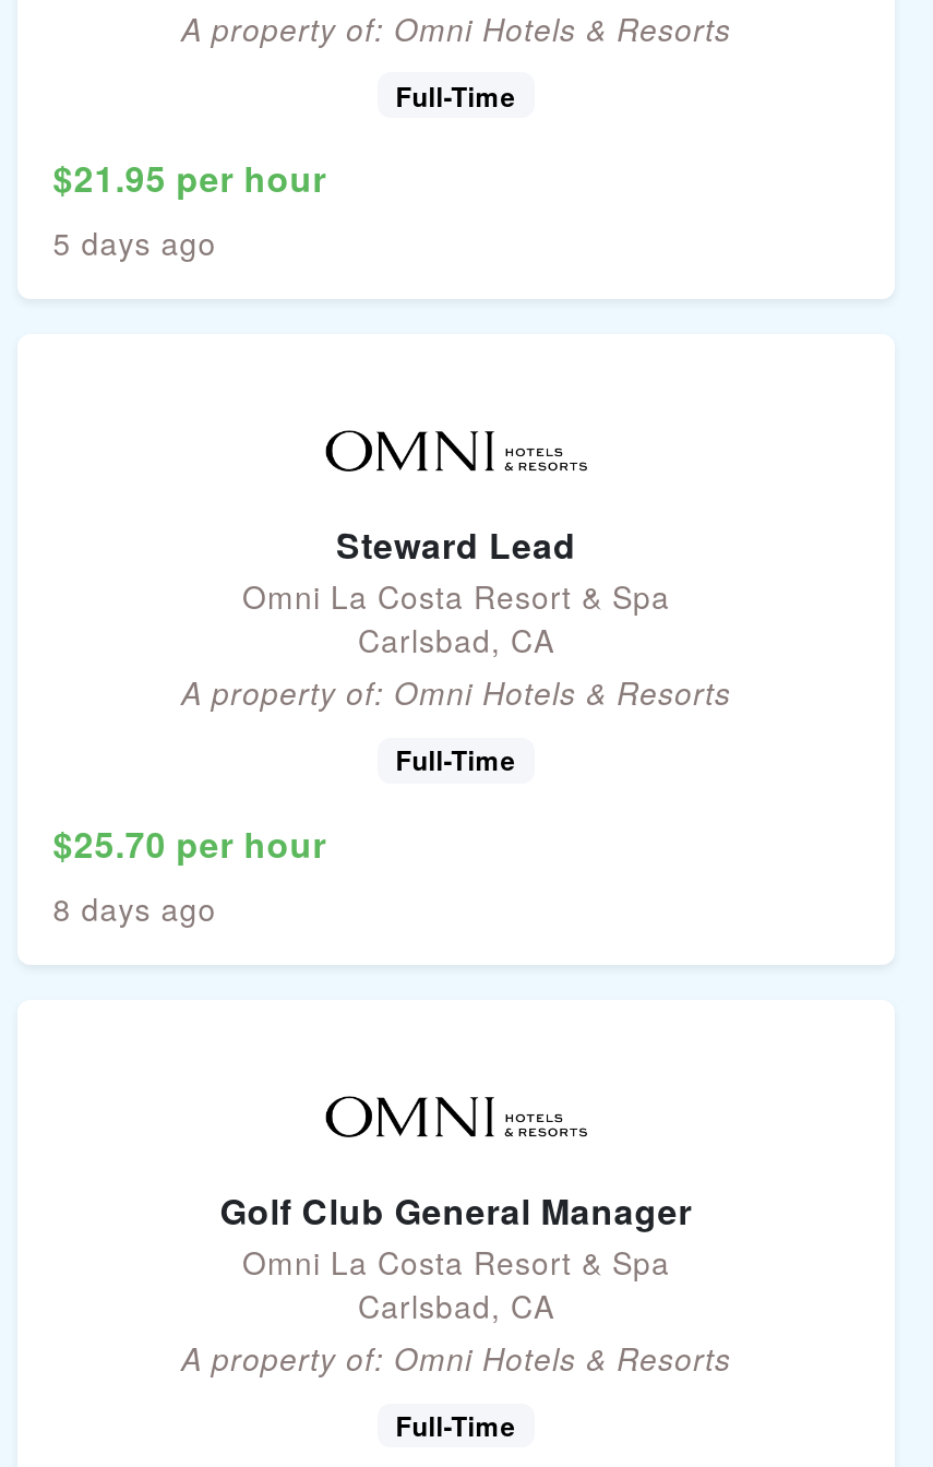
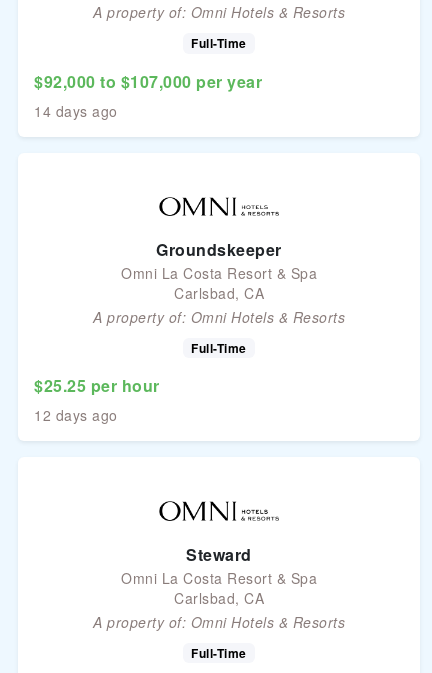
- $21.95 per hour
- 5 days ago
+ $92,000 to $107,000 per year
+ 14 days ago

- Steward Lead
+ Groundskeeper

- $25.70 per hour
- 8 days ago
+ $25.25 per hour
+ 12 days ago

- Golf Club General Manager
+ Steward
